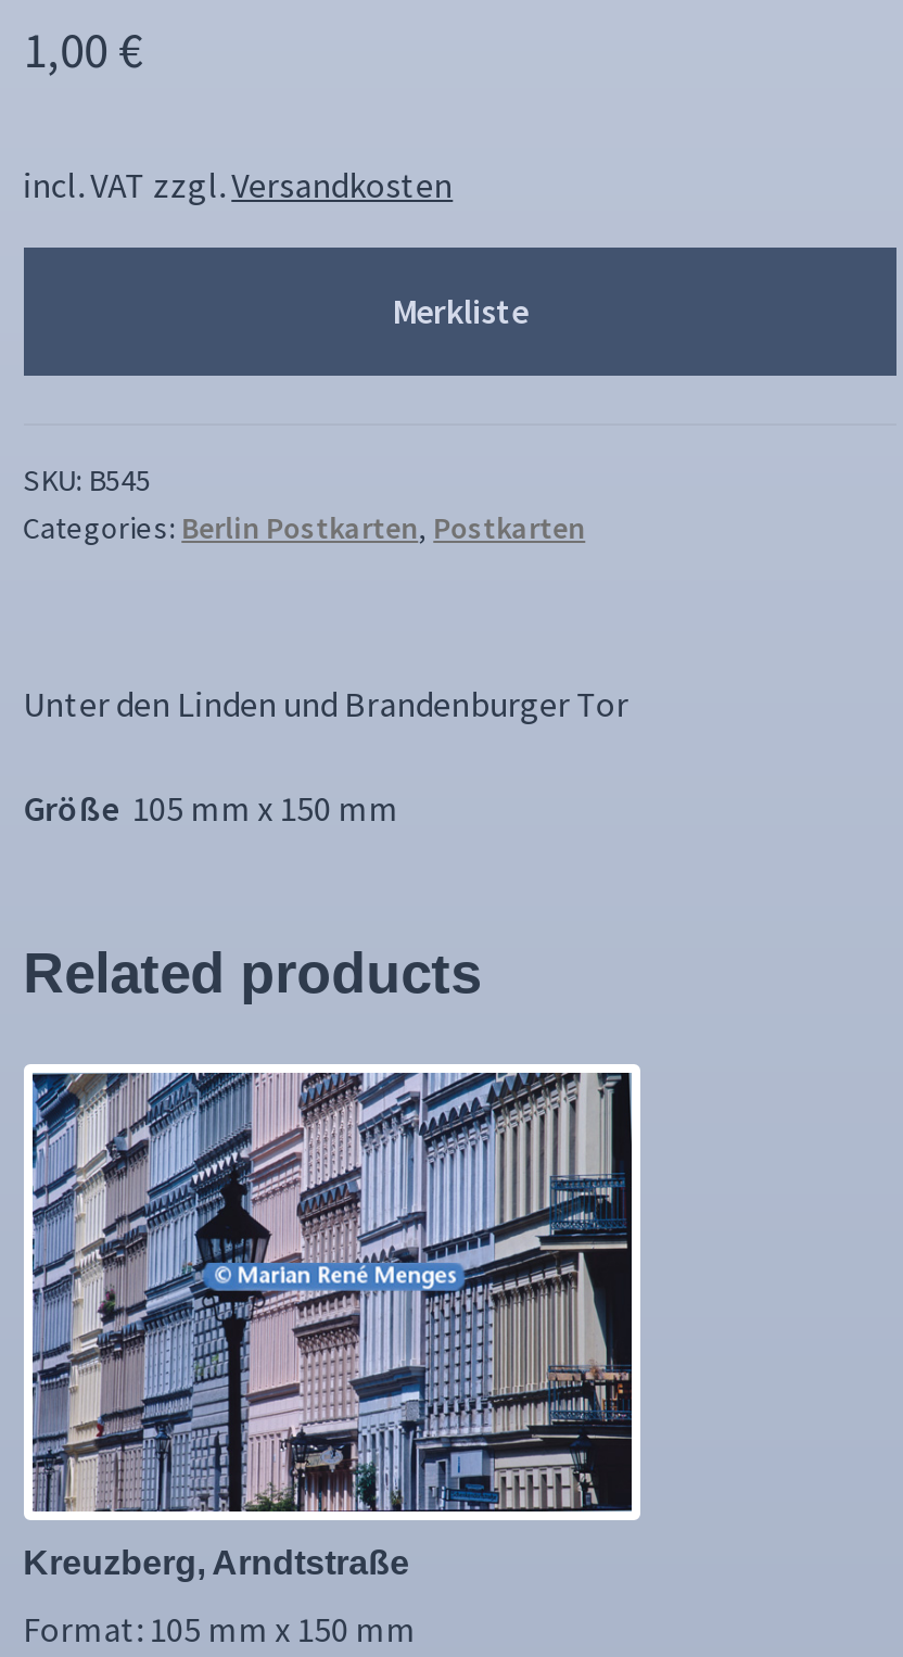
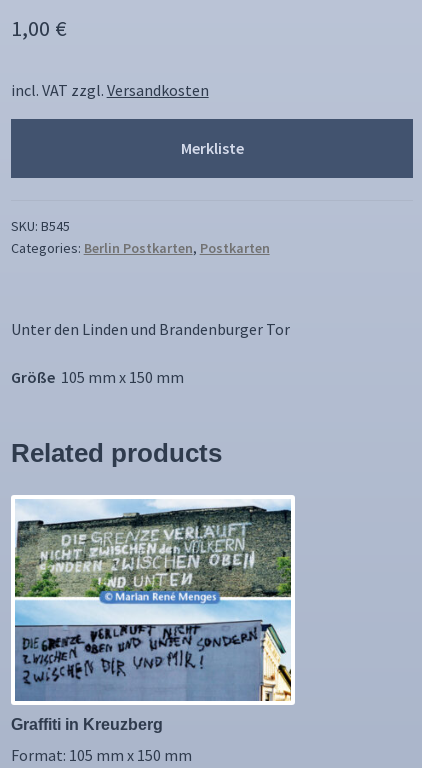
- [image]
- Kreuzberg, Arndtstraße
+ [image]
+ Graffiti in Kreuzberg
